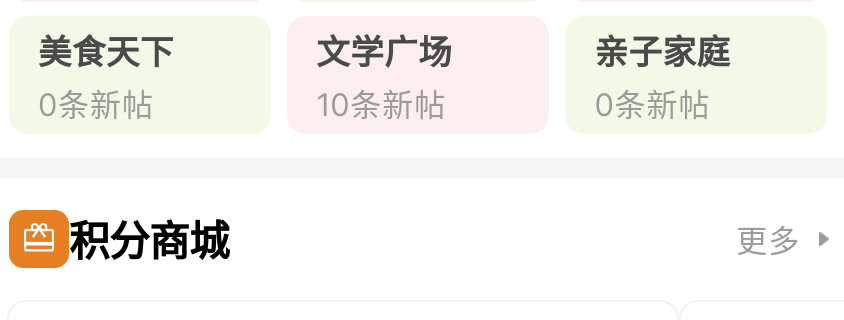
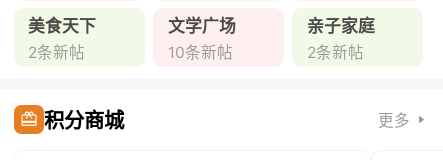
- 0条新帖
+ 2条新帖

- 0条新帖
+ 2条新帖
